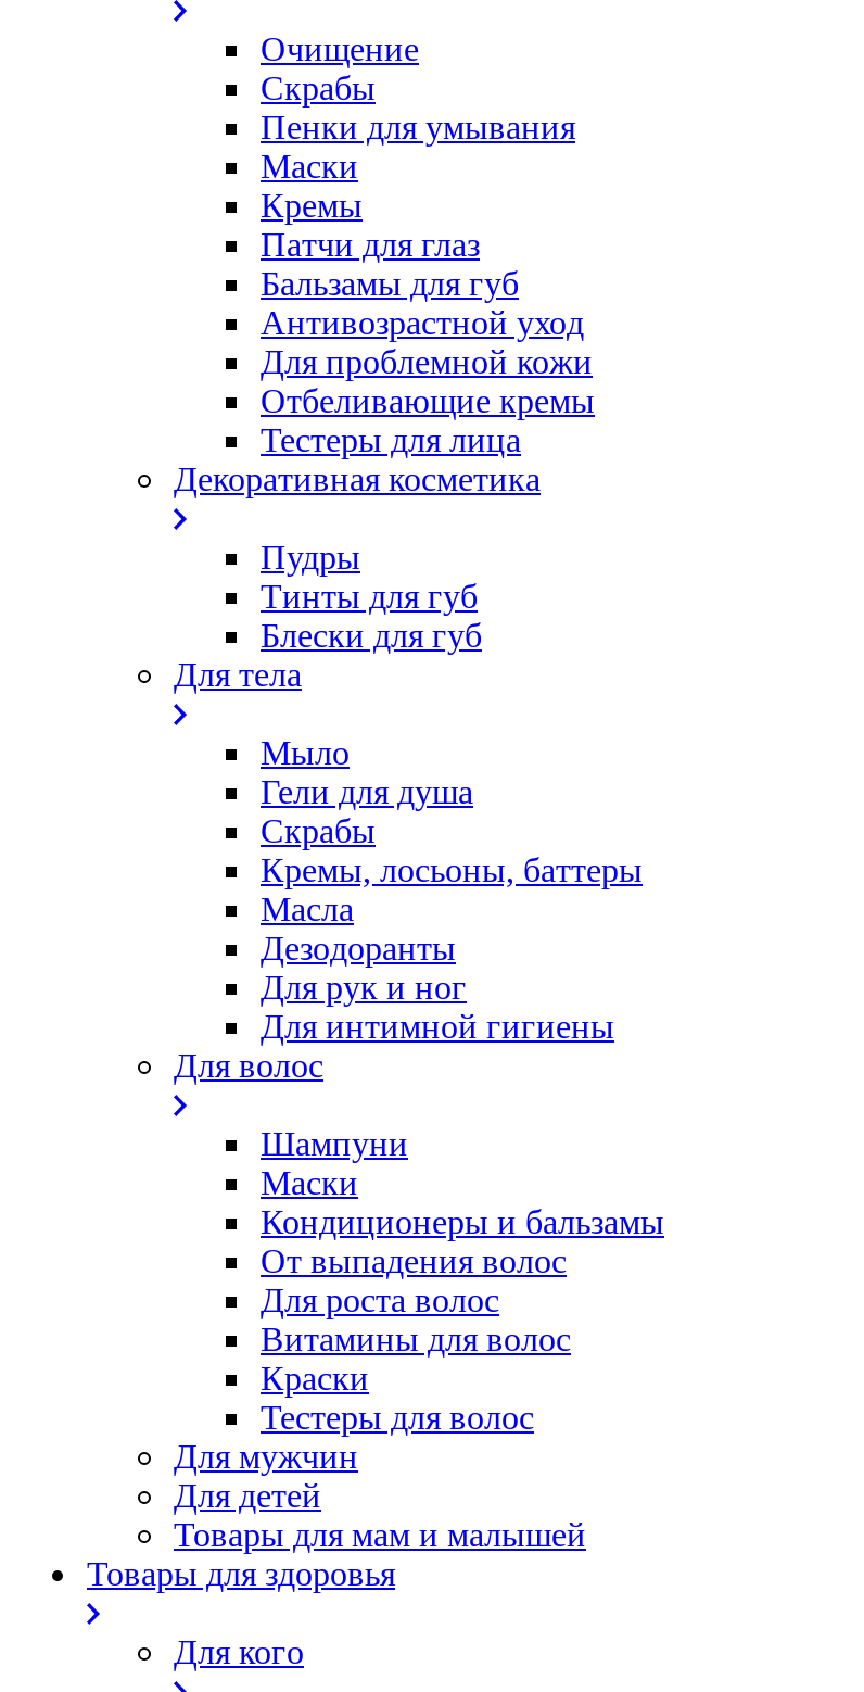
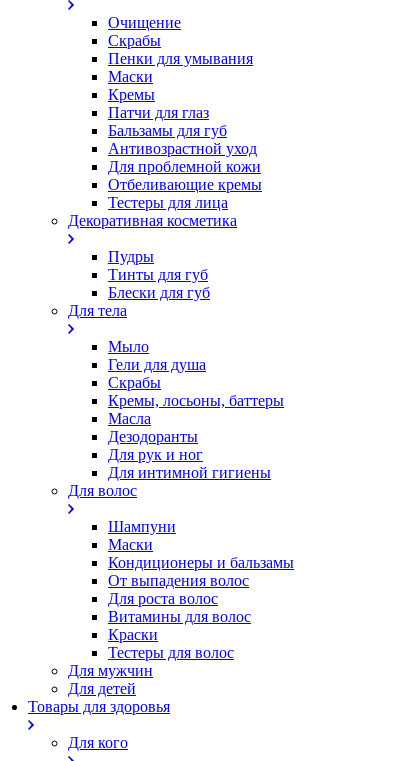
- Товары для мам и малышей
